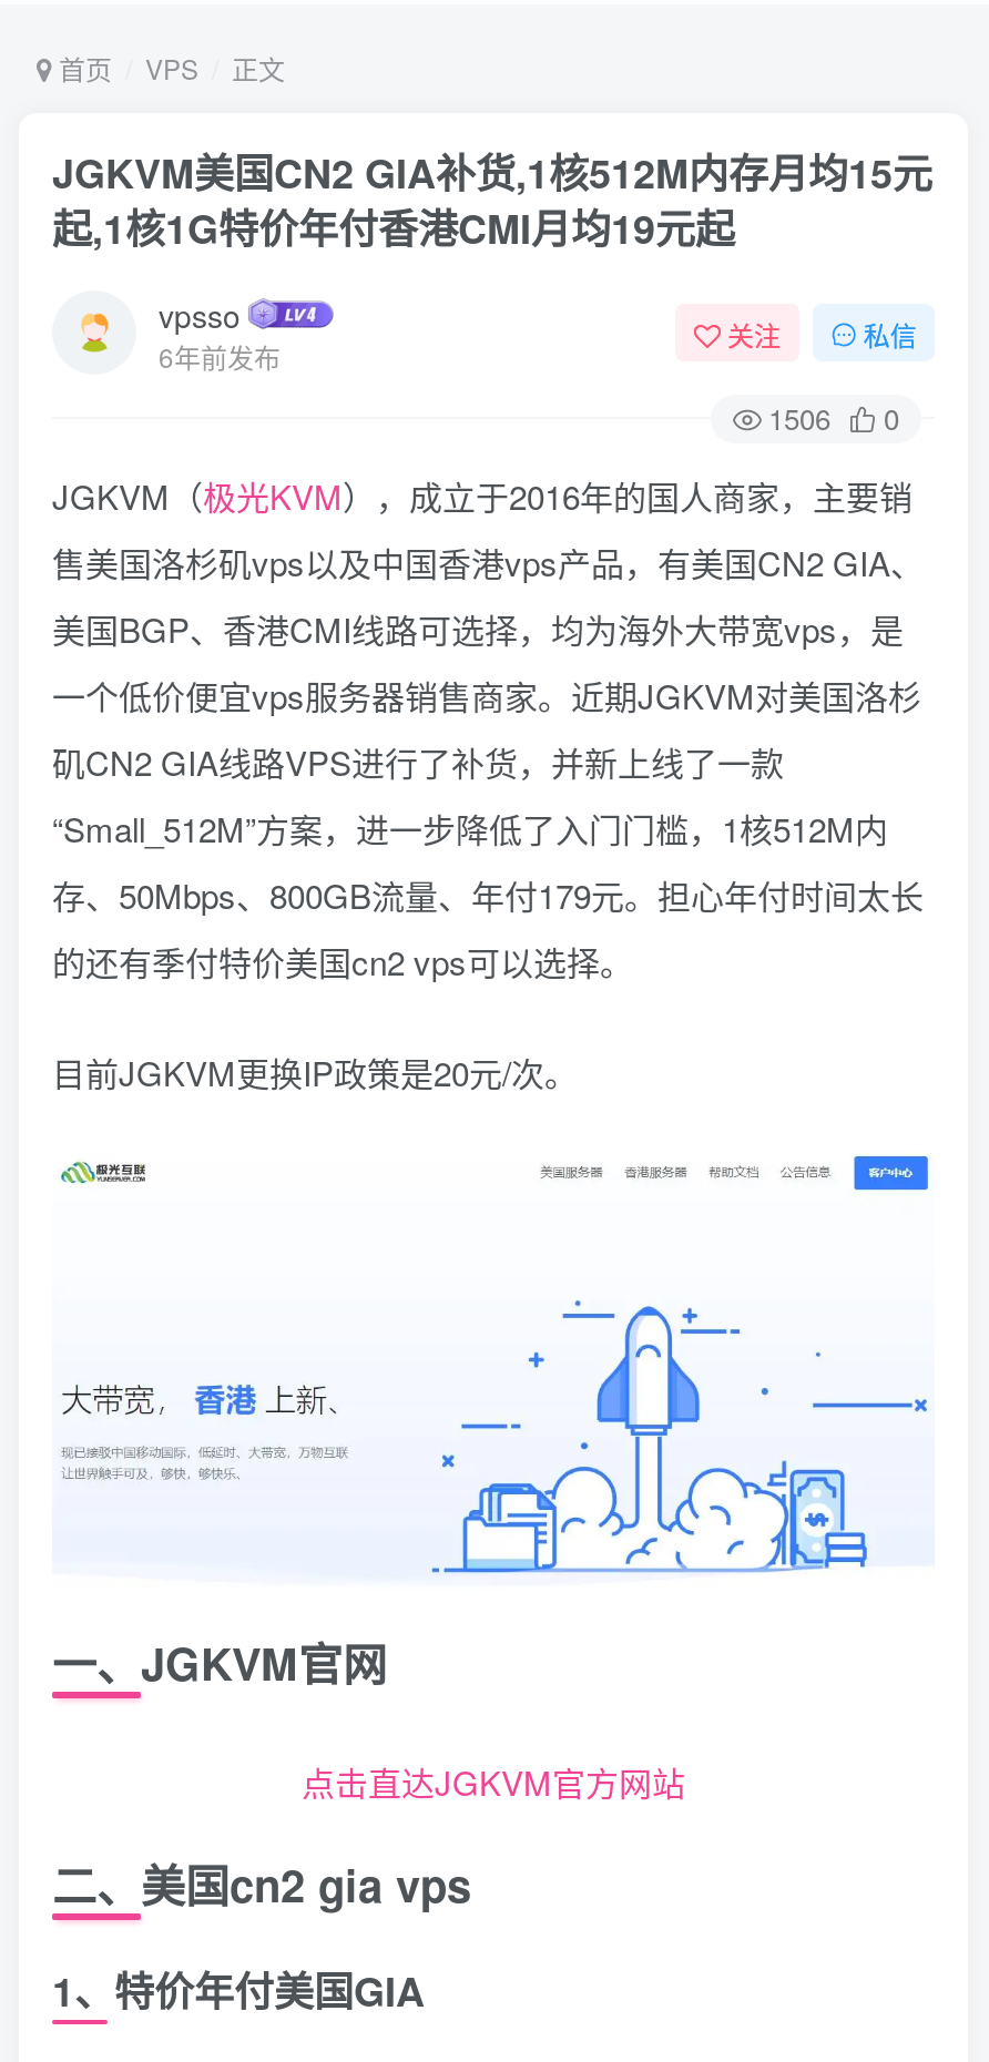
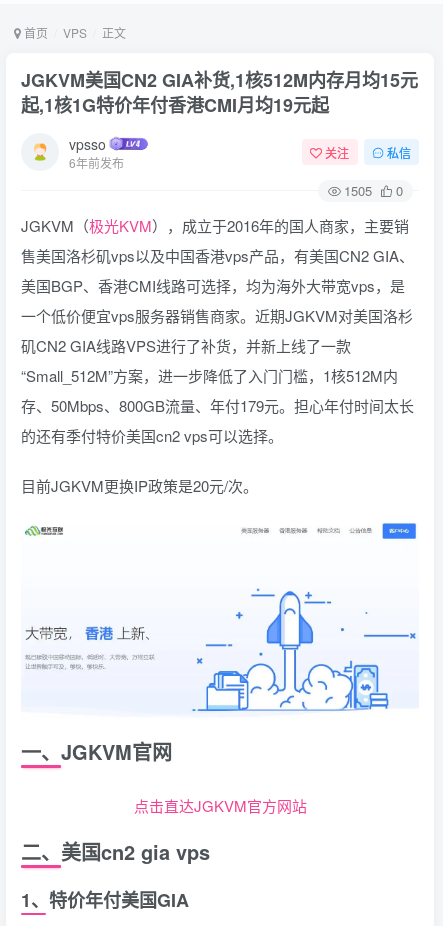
- 1506 0
+ 1505 0
